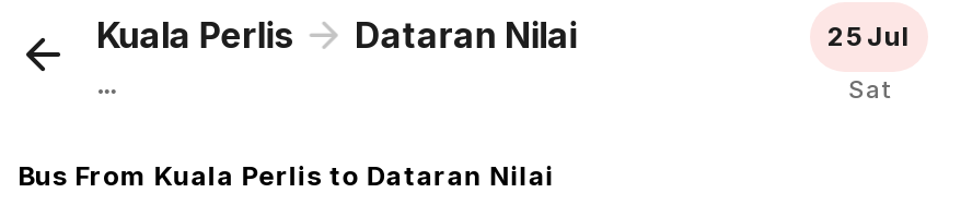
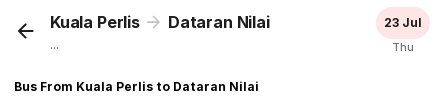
- 25 Jul
+ 23 Jul

- Sat
+ Thu
